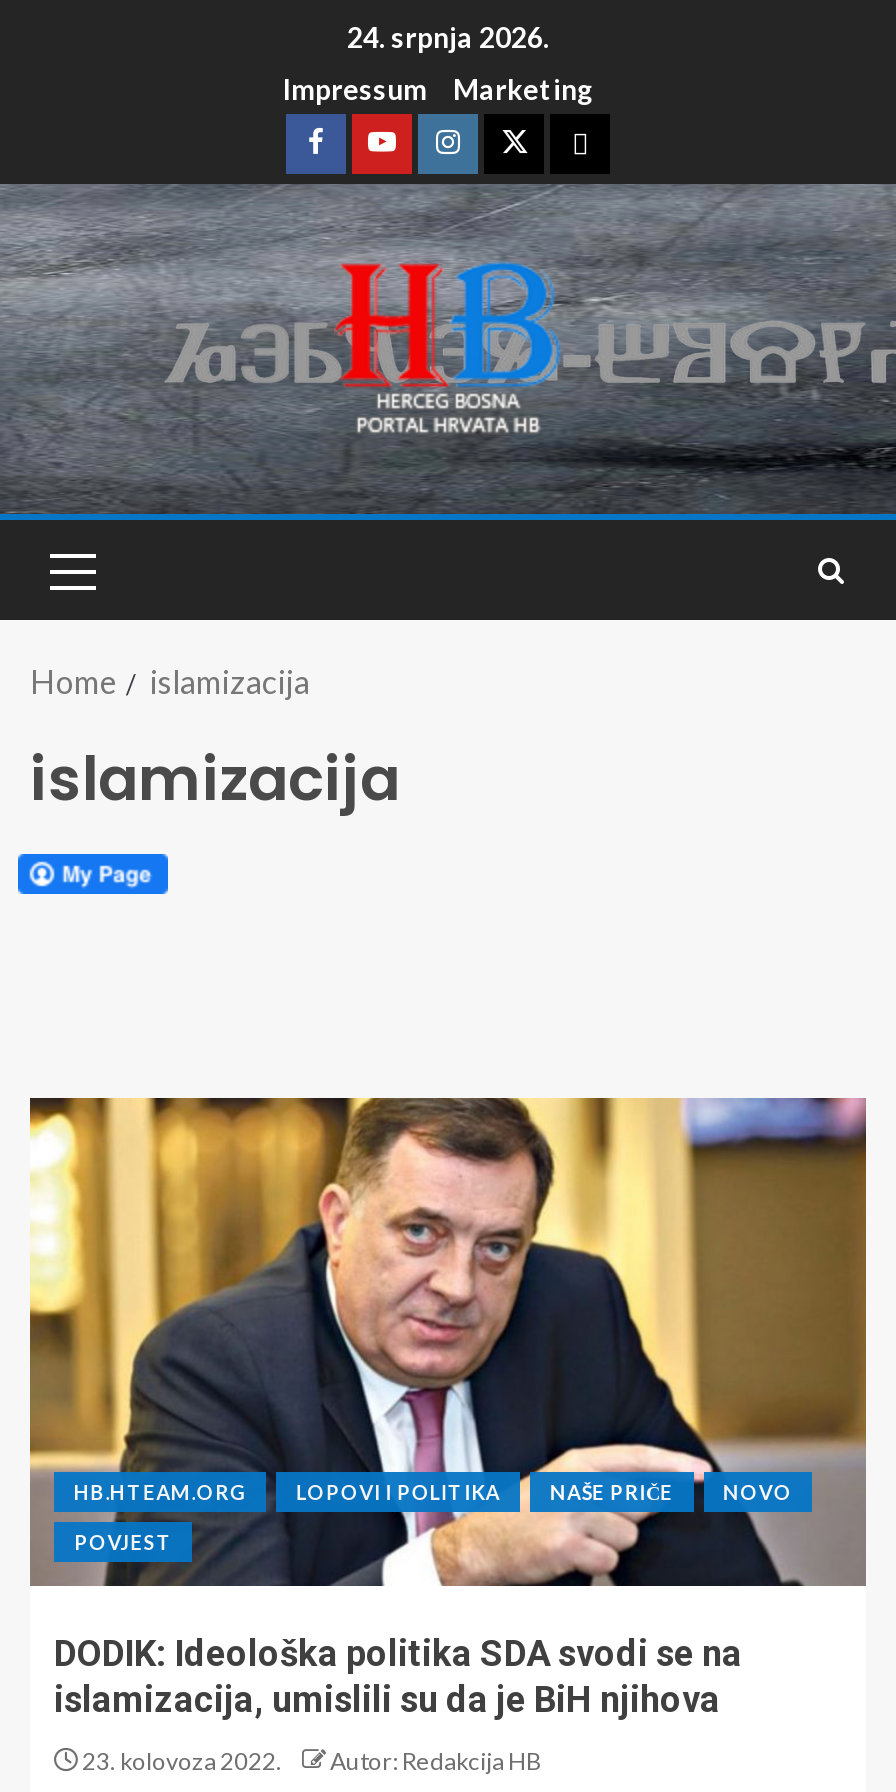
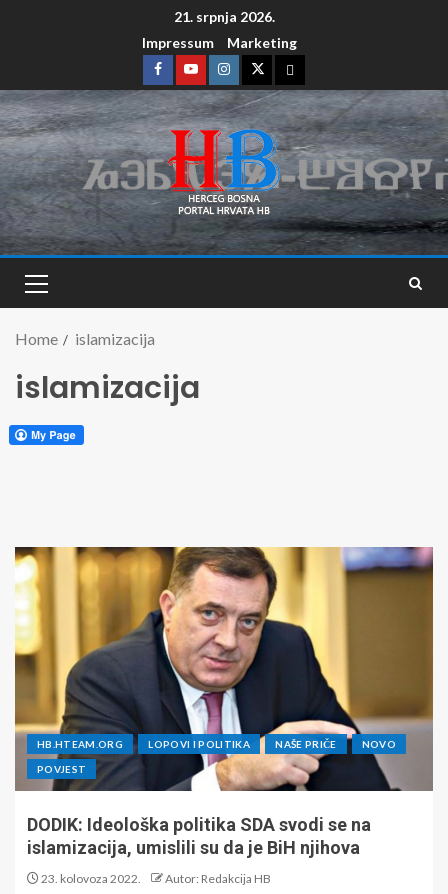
- 24. srpnja 2026.
+ 21. srpnja 2026.
